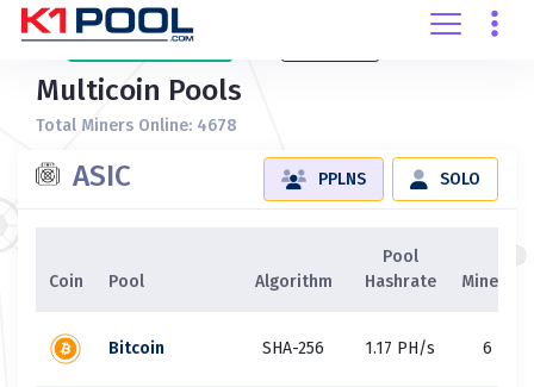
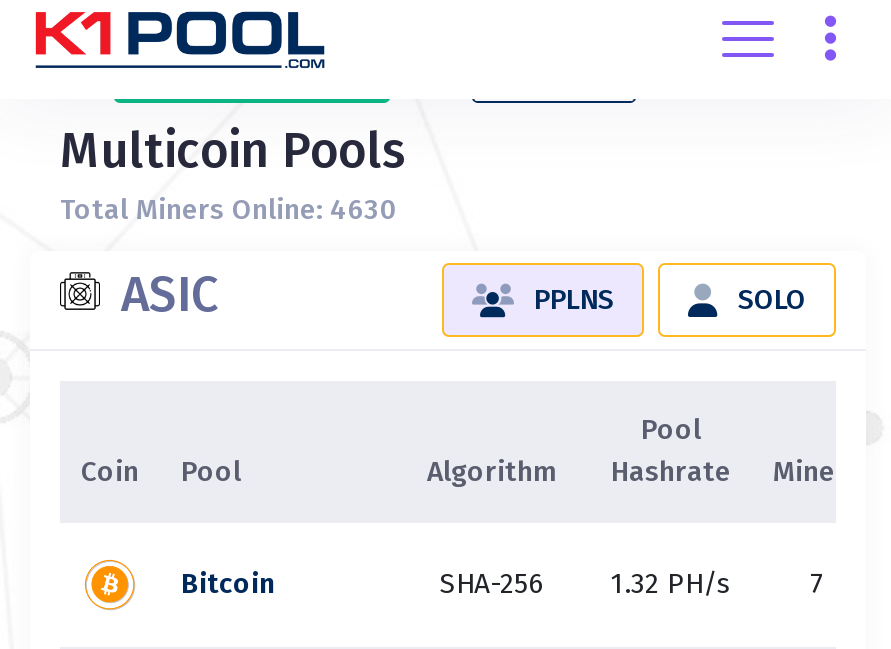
- Total Miners Online: 4678
+ Total Miners Online: 4630

- SHA-256 1.17 PH/s
+ SHA-256 1.32 PH/s

- 6
+ 7
